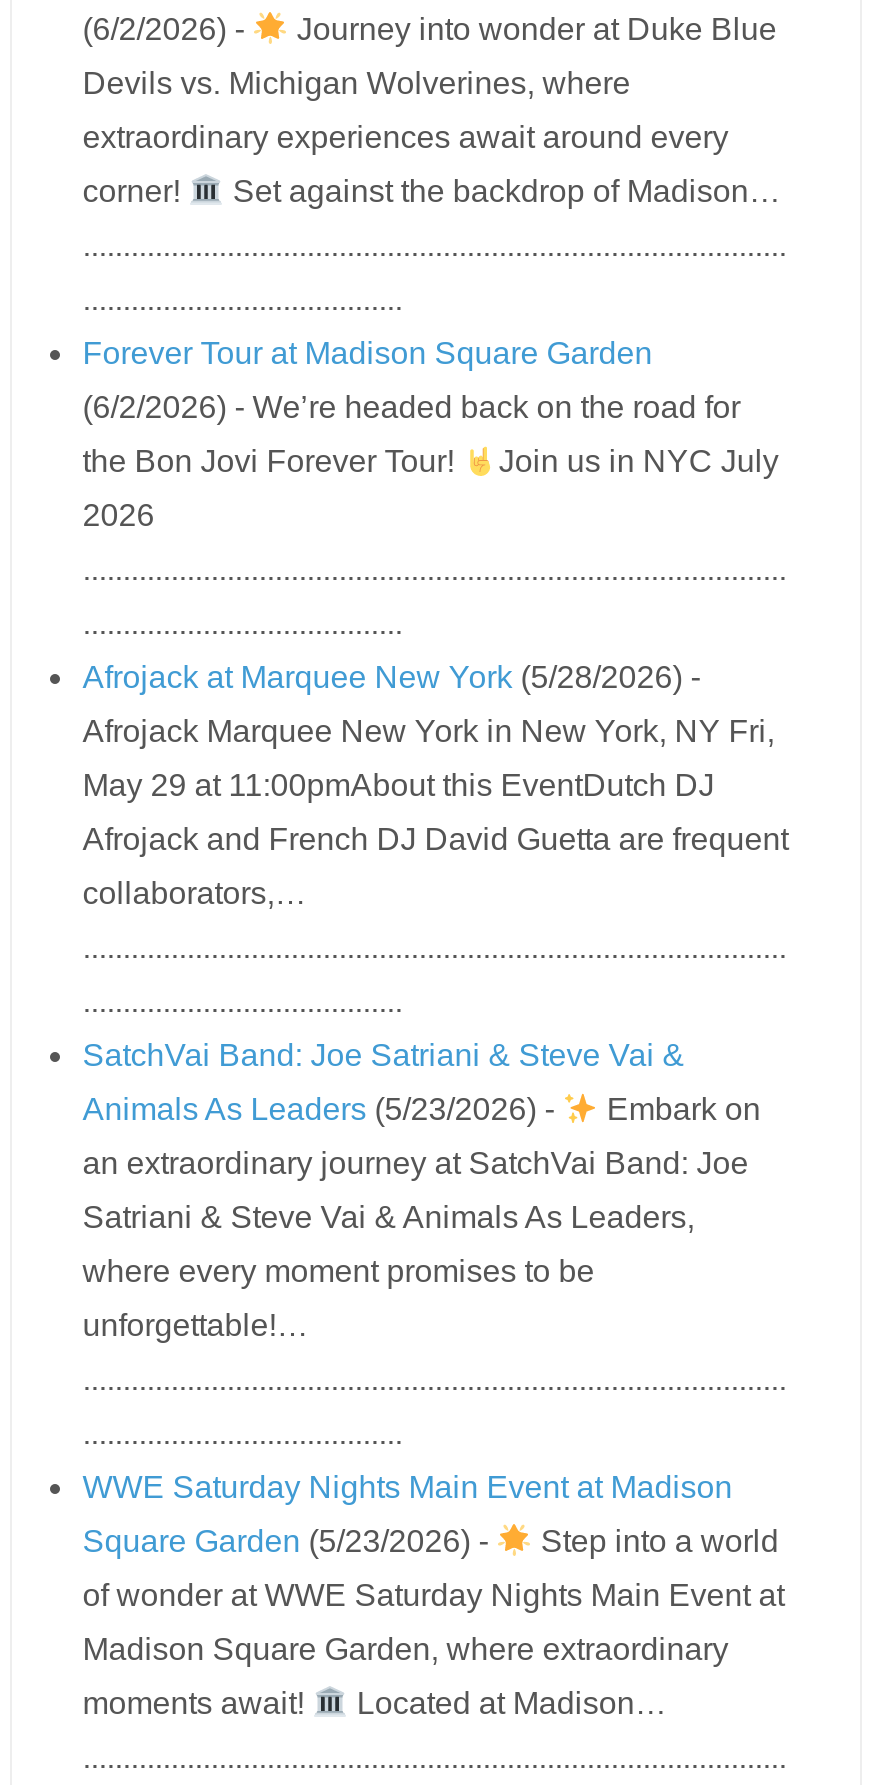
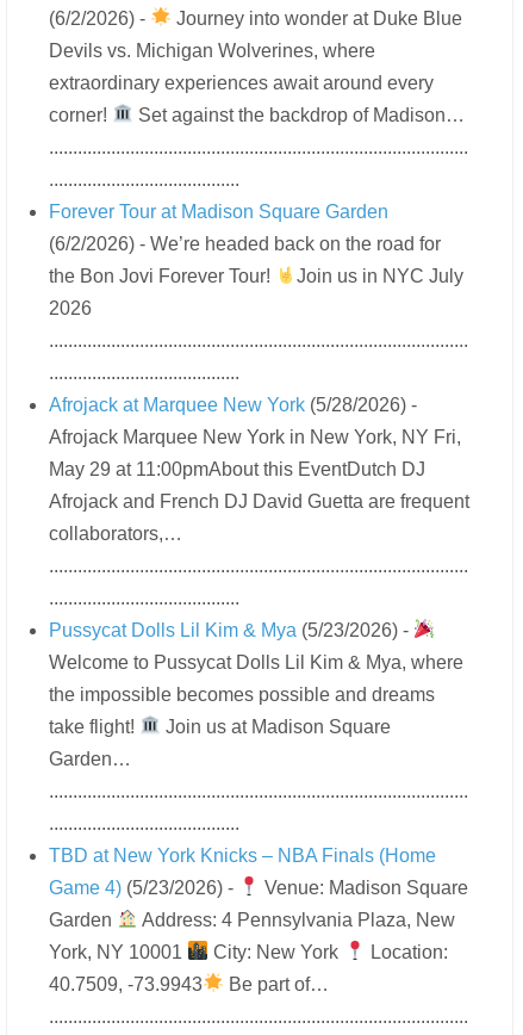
- SatchVai Band: Joe Satriani & Steve Vai &
- Animals As Leaders (5/23/2026) -
- Embark on
- an extraordinary journey at SatchVai Band: Joe
- Satriani & Steve Vai & Animals As Leaders,
- where every moment promises to be
- unforgettable!…
+ Pussycat Dolls Lil Kim & Mya (5/23/2026) -
+ Welcome to Pussycat Dolls Lil Kim & Mya, where
+ the impossible becomes possible and dreams
+ take flight!
+ Join us at Madison Square
+ Garden…

- WWE Saturday Nights Main Event at Madison
+ TBD at New York Knicks – NBA Finals (Home

- Square Garden (5/23/2026) -
- Step into a world
+ Game 4) (5/23/2026) -
+ Venue: Madison Square

- of wonder at WWE Saturday Nights Main Event at
+ Garden
+ Address: 4 Pennsylvania Plaza, New

- Madison Square Garden, where extraordinary
+ York, NY 10001
+ City: New York
+ Location:

- moments await!
- Located at Madison…
+ 40.7509, -73.9943
+ Be part of…
